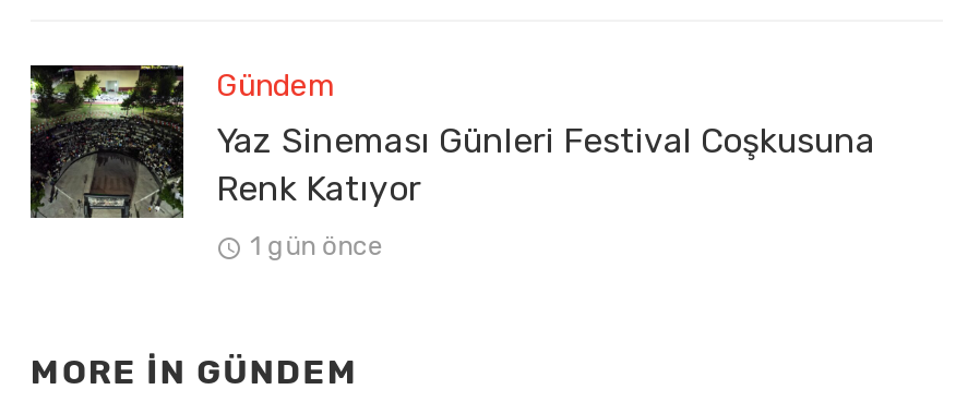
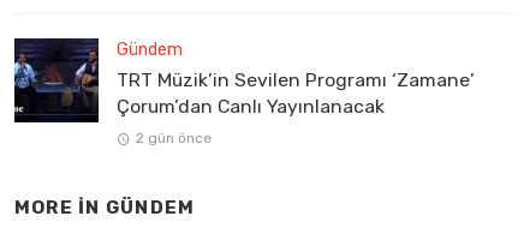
- [image]
- Yaz Sineması Günleri Festival Coşkusuna
- Renk Katıyor
+ [image]
+ TRT Müzik’in Sevilen Programı ‘Zamane’
+ Çorum’dan Canlı Yayınlanacak

- 1 gün önce
+ 2 gün önce
